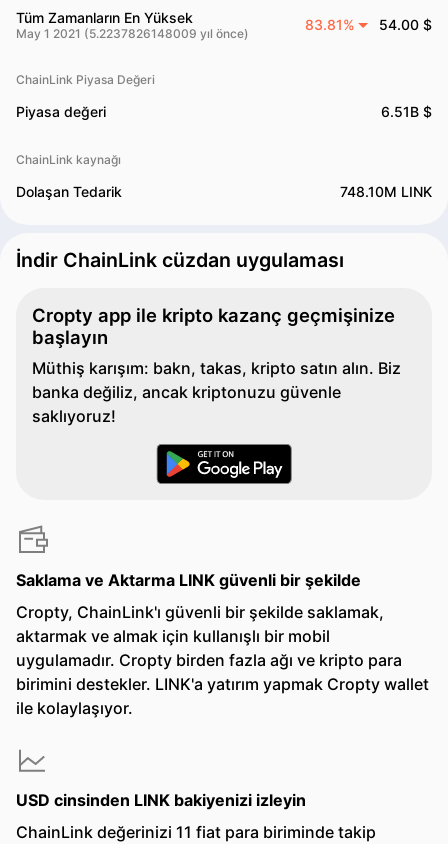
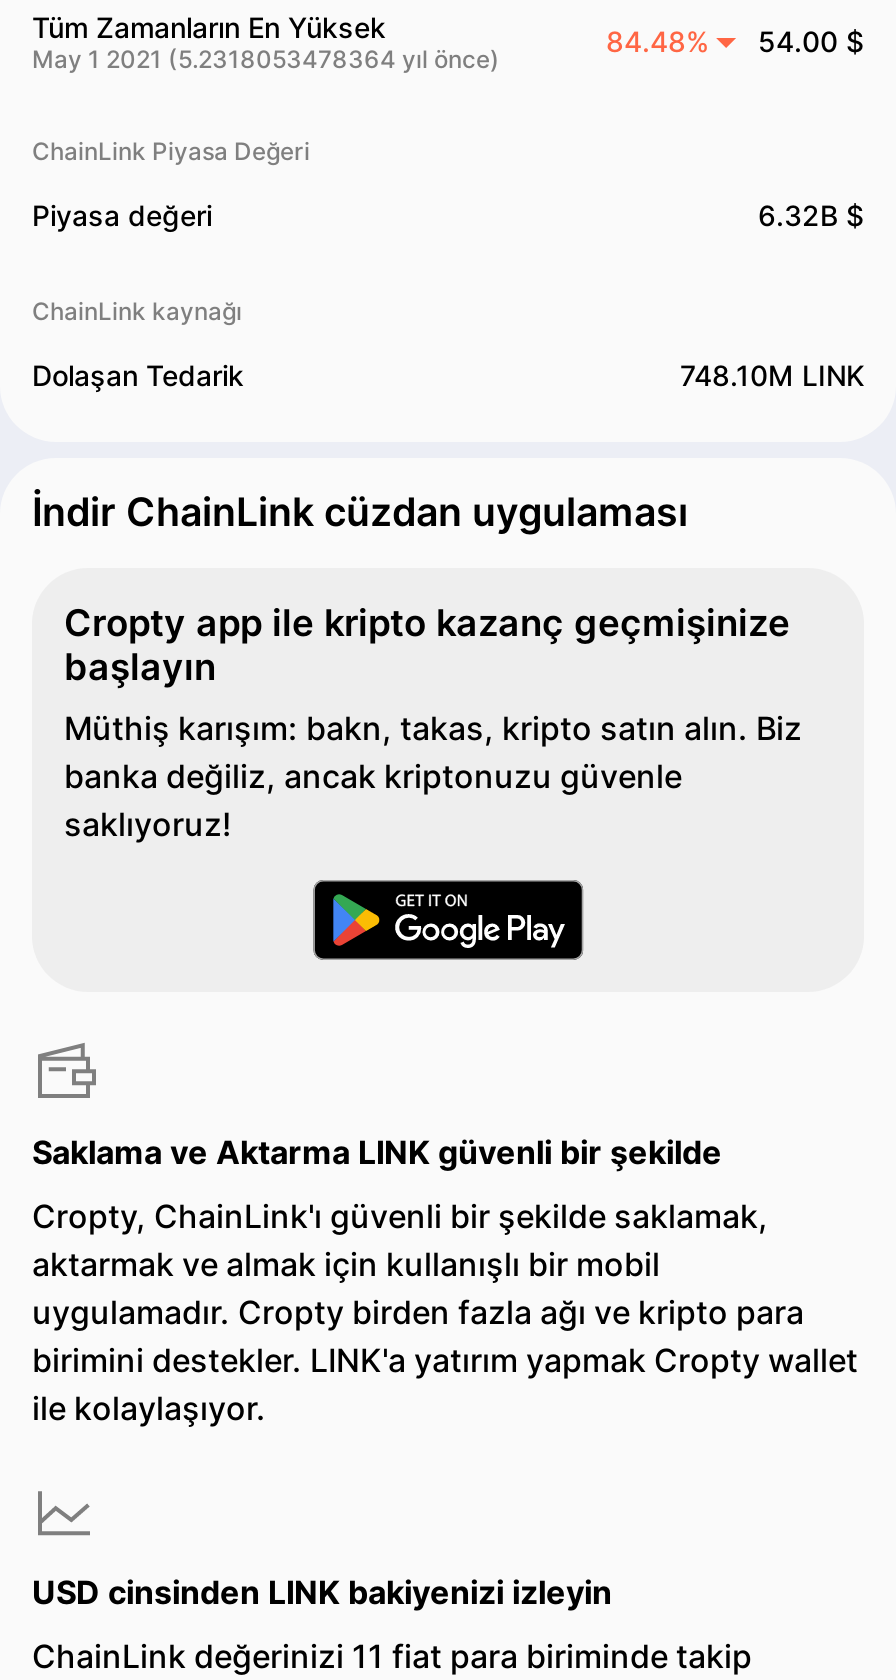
- 83.81% 54.00 $
+ 84.48% 54.00 $

- May 1 2021 (5.2237826148009 yıl önce)
+ May 1 2021 (5.2318053478364 yıl önce)

- 6.51B $
+ 6.32B $
